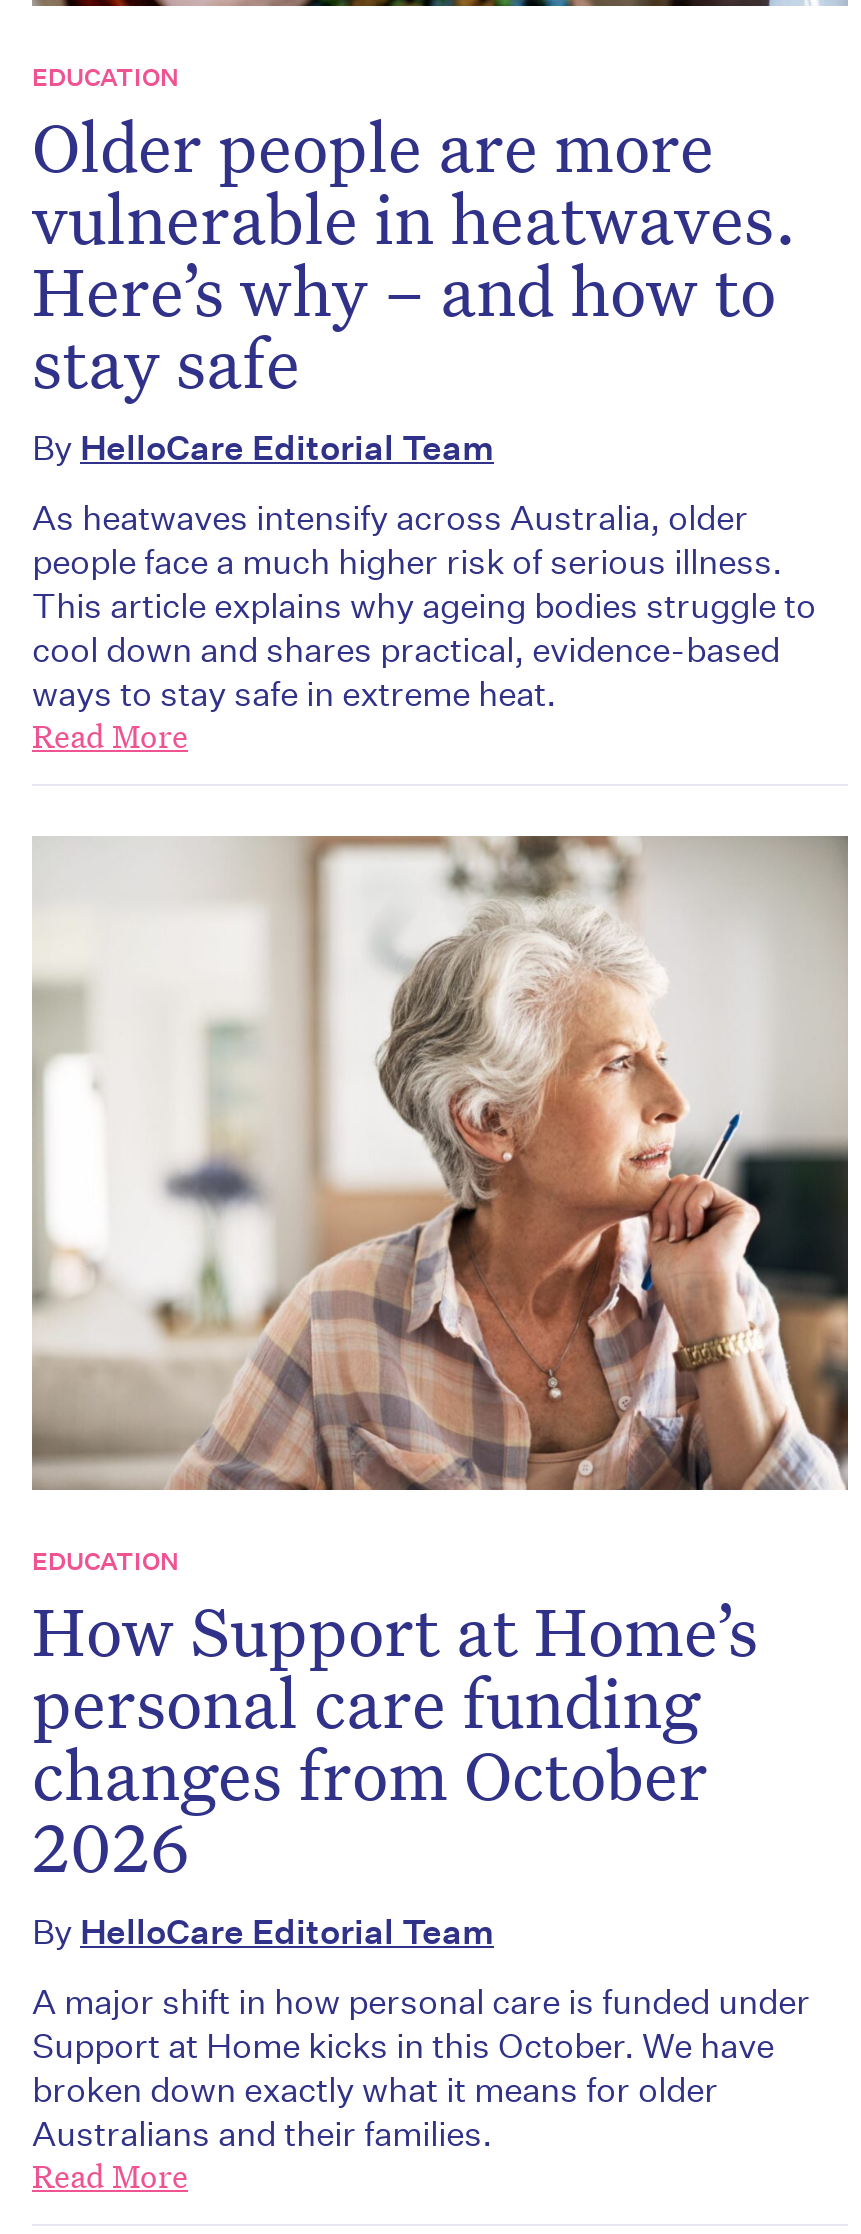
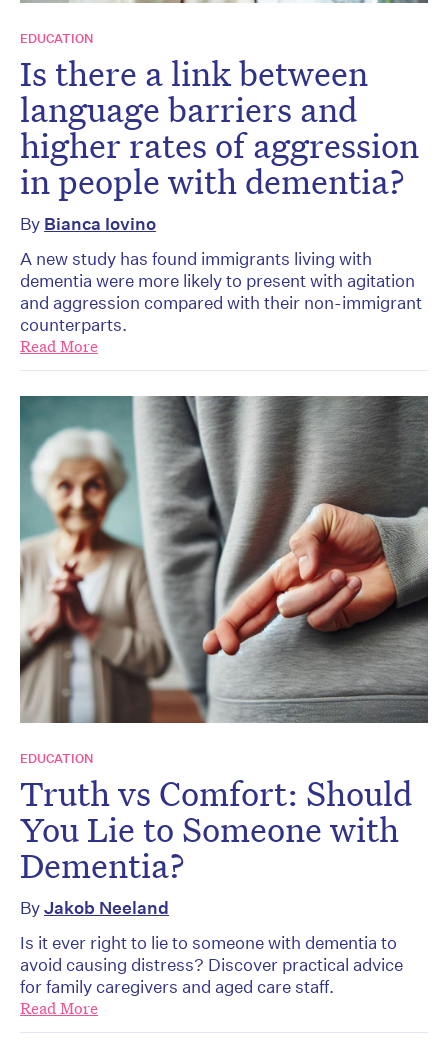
- Older people are more
- vulnerable in heatwaves.
- Here’s why – and how to
- stay safe
- By HelloCare Editorial Team
+ Is there a link between
+ language barriers and
+ higher rates of aggression
+ in people with dementia?
+ By Bianca Iovino

- As heatwaves intensify across Australia, older
- people face a much higher risk of serious illness.
- This article explains why ageing bodies struggle to
- cool down and shares practical, evidence-based
- ways to stay safe in extreme heat.
+ A new study has found immigrants living with
+ dementia were more likely to present with agitation
+ and aggression compared with their non-immigrant
+ counterparts.

- [image]
+ [image]

- How Support at Home’s
- personal care funding
- changes from October
- 2026
- By HelloCare Editorial Team
+ Truth vs Comfort: Should
+ You Lie to Someone with
+ Dementia?
+ By Jakob Neeland

- A major shift in how personal care is funded under
- Support at Home kicks in this October. We have
- broken down exactly what it means for older
- Australians and their families.
+ Is it ever right to lie to someone with dementia to
+ avoid causing distress? Discover practical advice
+ for family caregivers and aged care staff.
